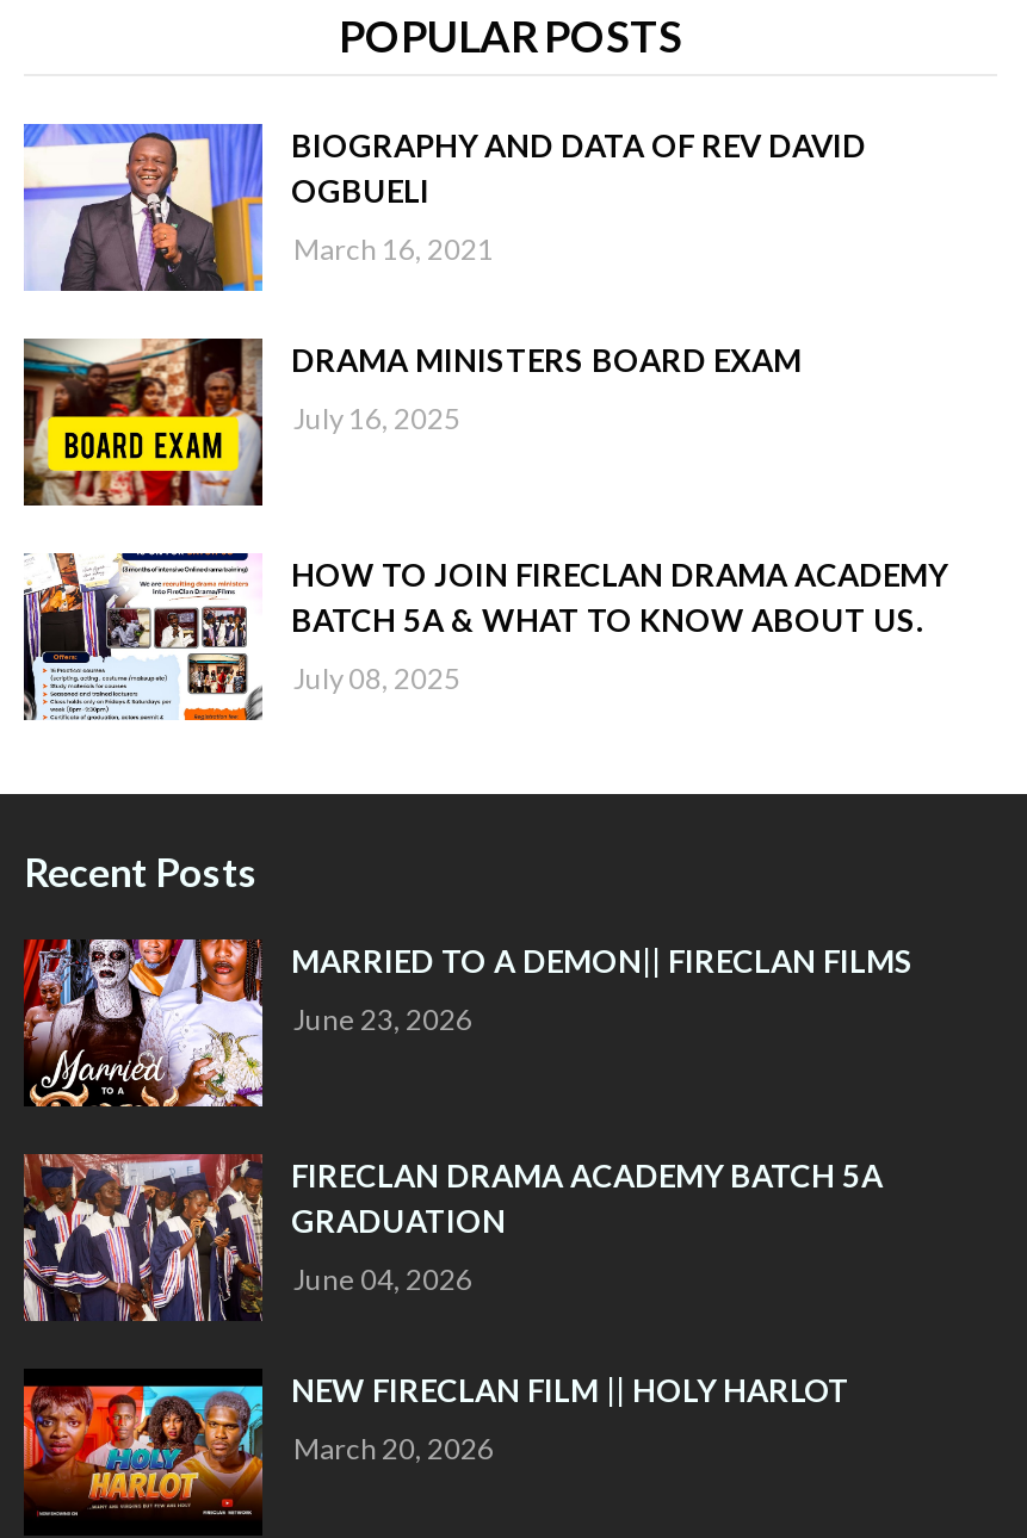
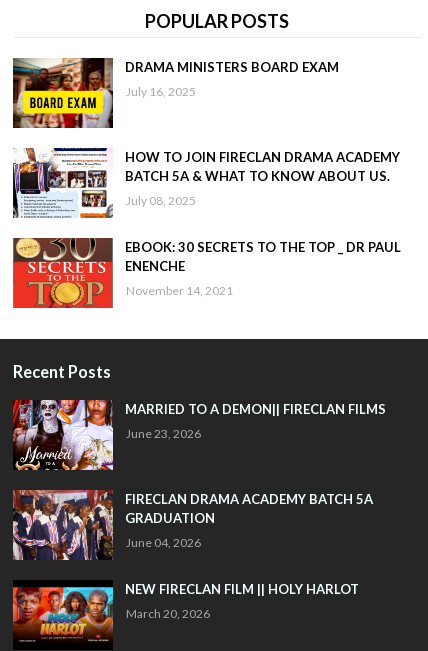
- [image]
- BIOGRAPHY AND DATA OF REV DAVID
- OGBUELI
- March 16, 2021

moved up: [image] | DRAMA MINISTERS BOARD EXAM | July 16, 2025 | HOW TO JOIN FIRECLAN DRAMA ACADEMY | BATCH 5A & WHAT TO KNOW ABOUT US. | July 08, 2025

+ [image]
+ EBOOK: 30 SECRETS TO THE TOP _ DR PAUL
+ ENENCHE
+ November 14, 2021
